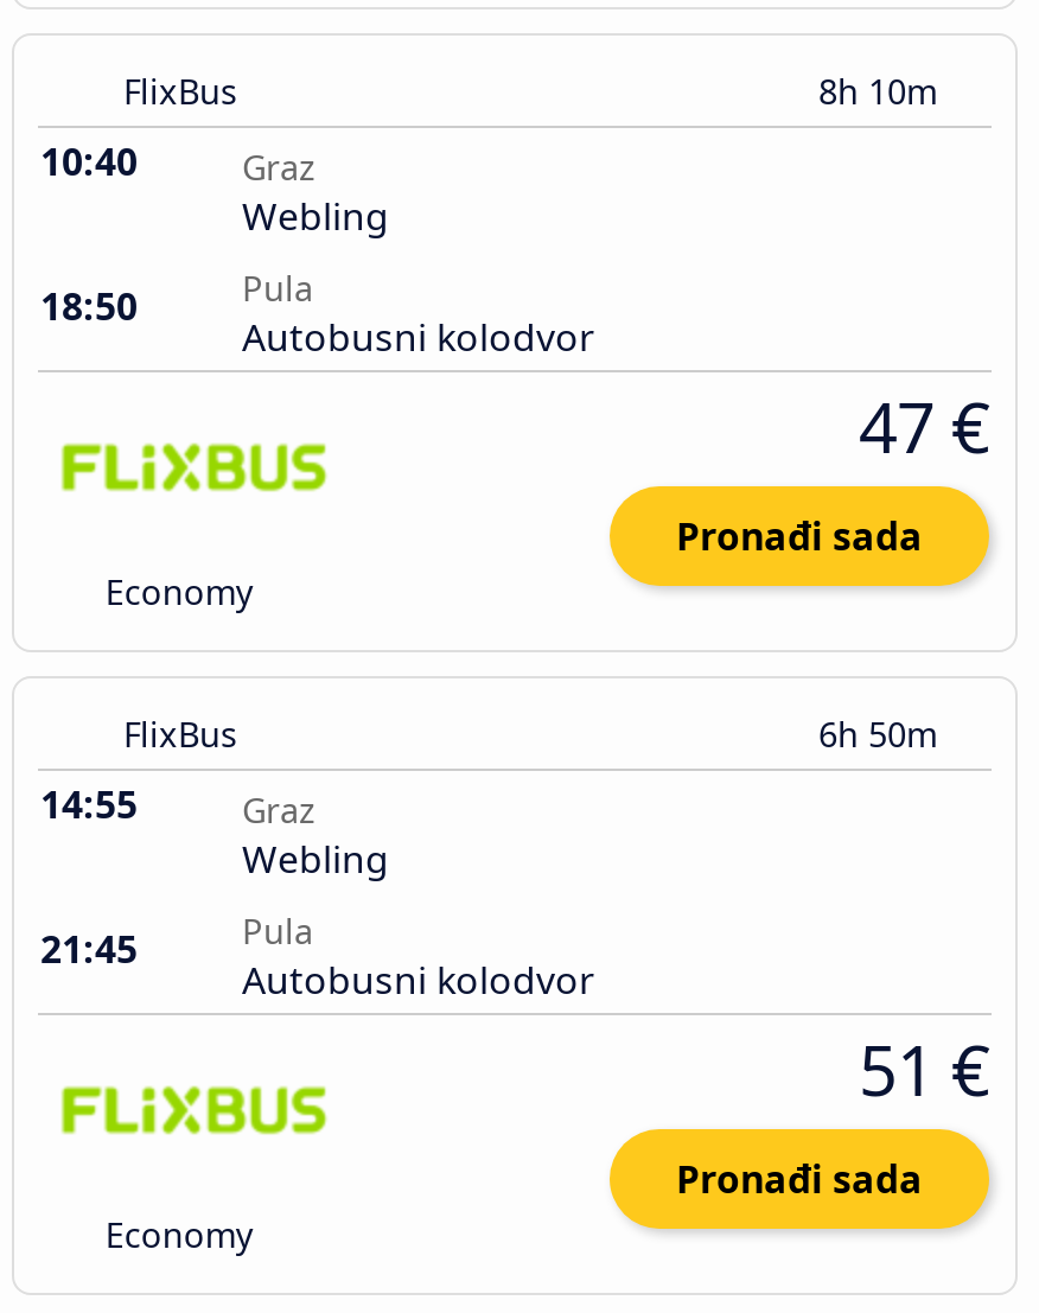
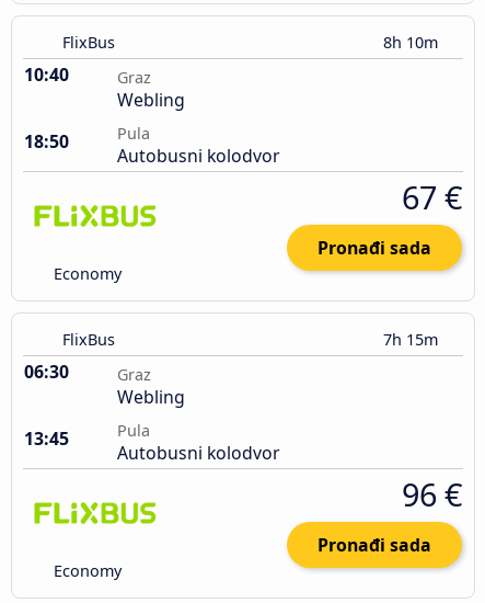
- 47 €
+ 67 €

- 6h 50m
- 14:55
+ 7h 15m
+ 06:30

- 21:45
+ 13:45

- 51 €
+ 96 €
